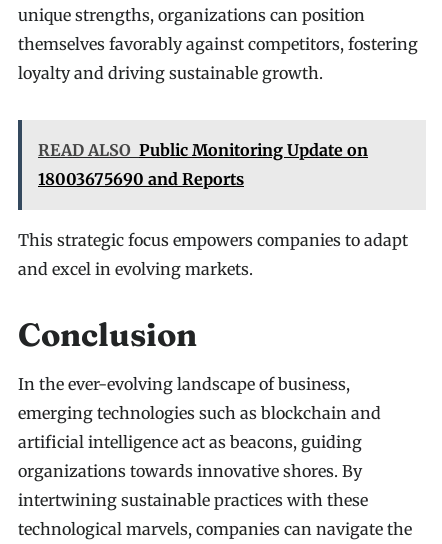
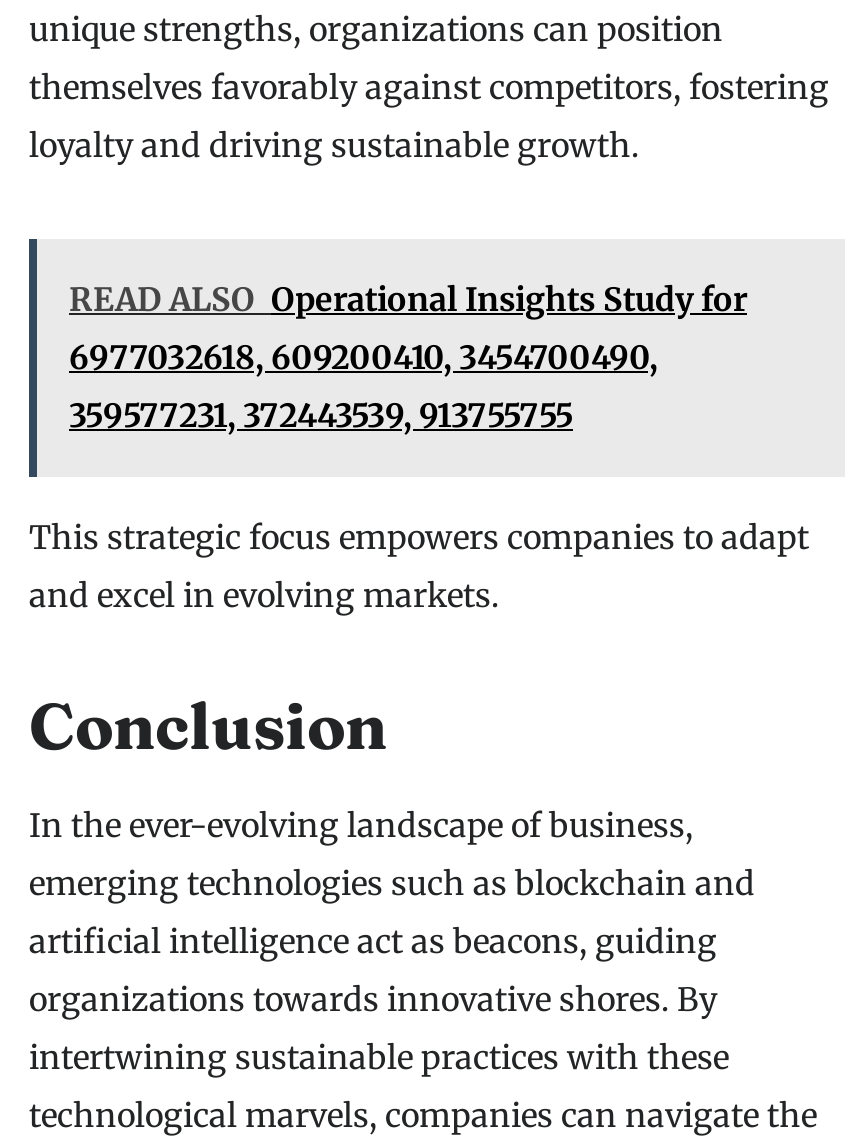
- READ ALSO Public Monitoring Update on
- 18003675690 and Reports
+ READ ALSO Operational Insights Study for
+ 6977032618, 609200410, 3454700490,
+ 359577231, 372443539, 913755755
